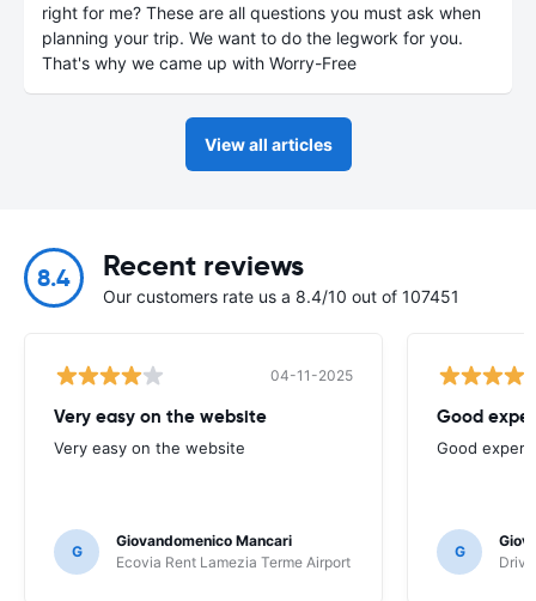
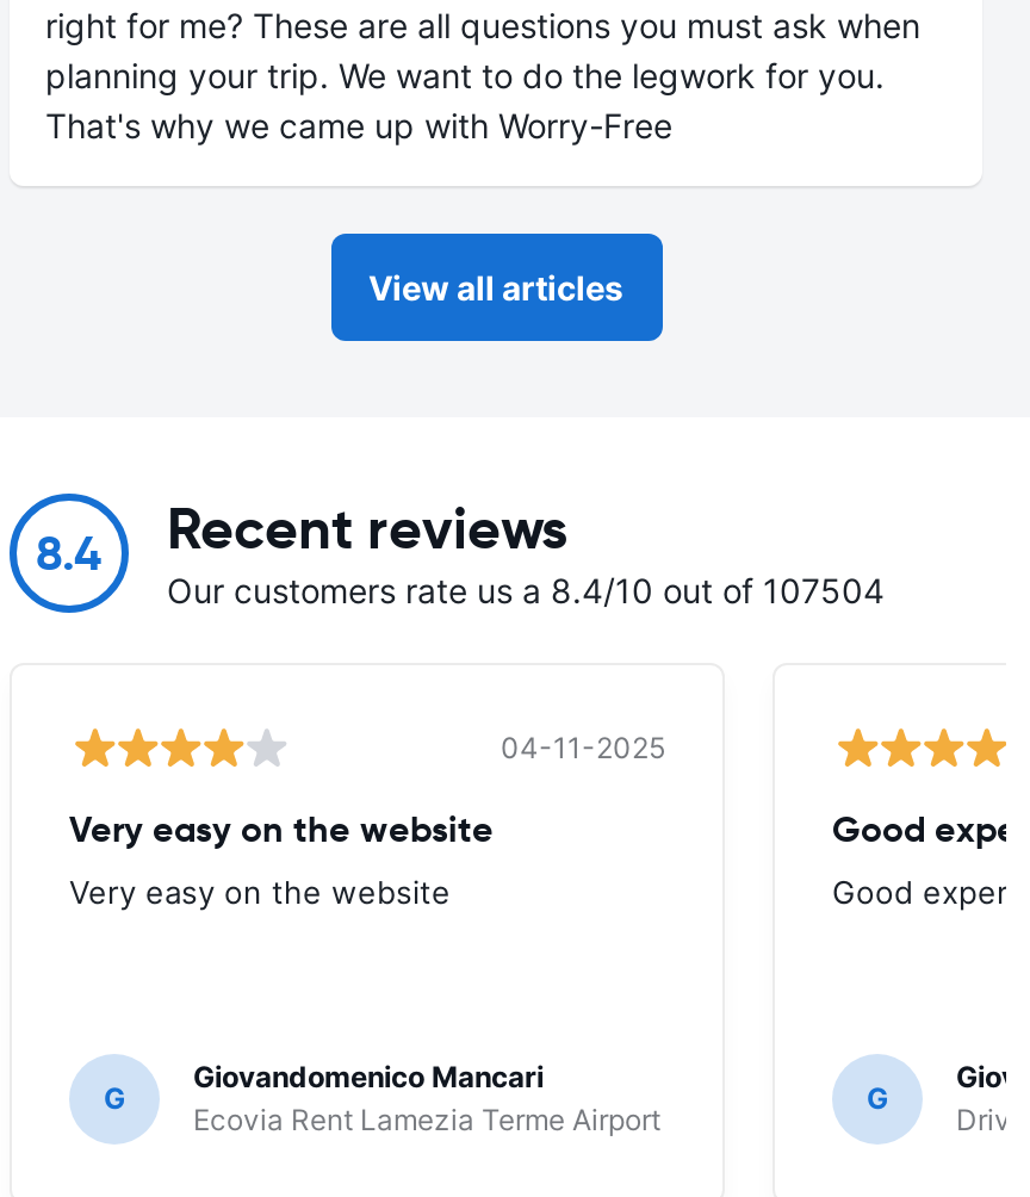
- Our customers rate us a 8.4/10 out of 107451
+ Our customers rate us a 8.4/10 out of 107504
